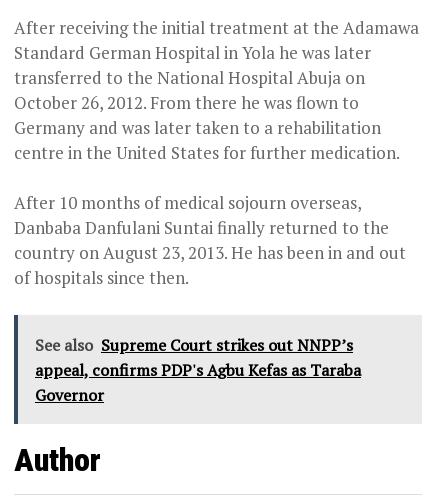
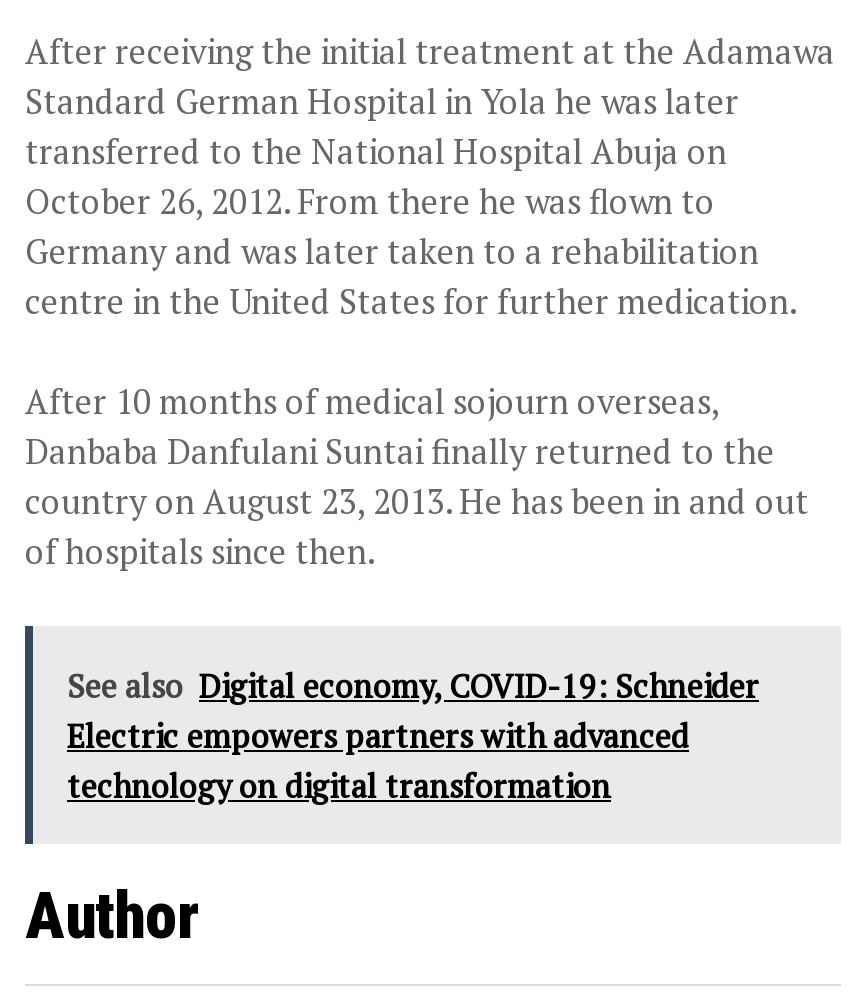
- See also Supreme Court strikes out NNPP’s
- appeal, confirms PDP's Agbu Kefas as Taraba
- Governor
+ See also Digital economy, COVID-19: Schneider
+ Electric empowers partners with advanced
+ technology on digital transformation
